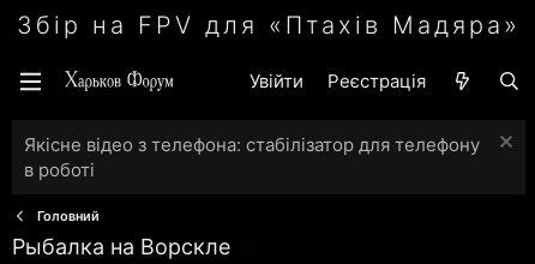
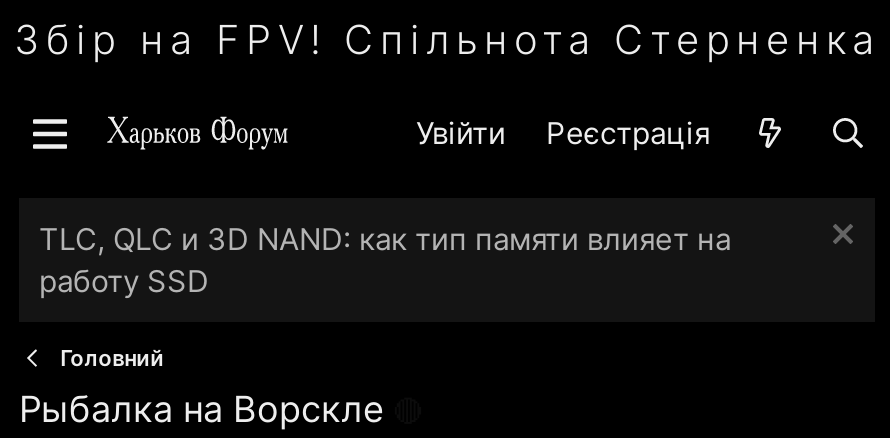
- Збір на FPV для «Птахів Мадяра»
+ Збір на FPV! Спільнота Стерненка

- Якісне відео з телефона: стабілізатор для телефону
- в роботі
+ TLC, QLC и 3D NAND: как тип памяти влияет на
+ работу SSD
